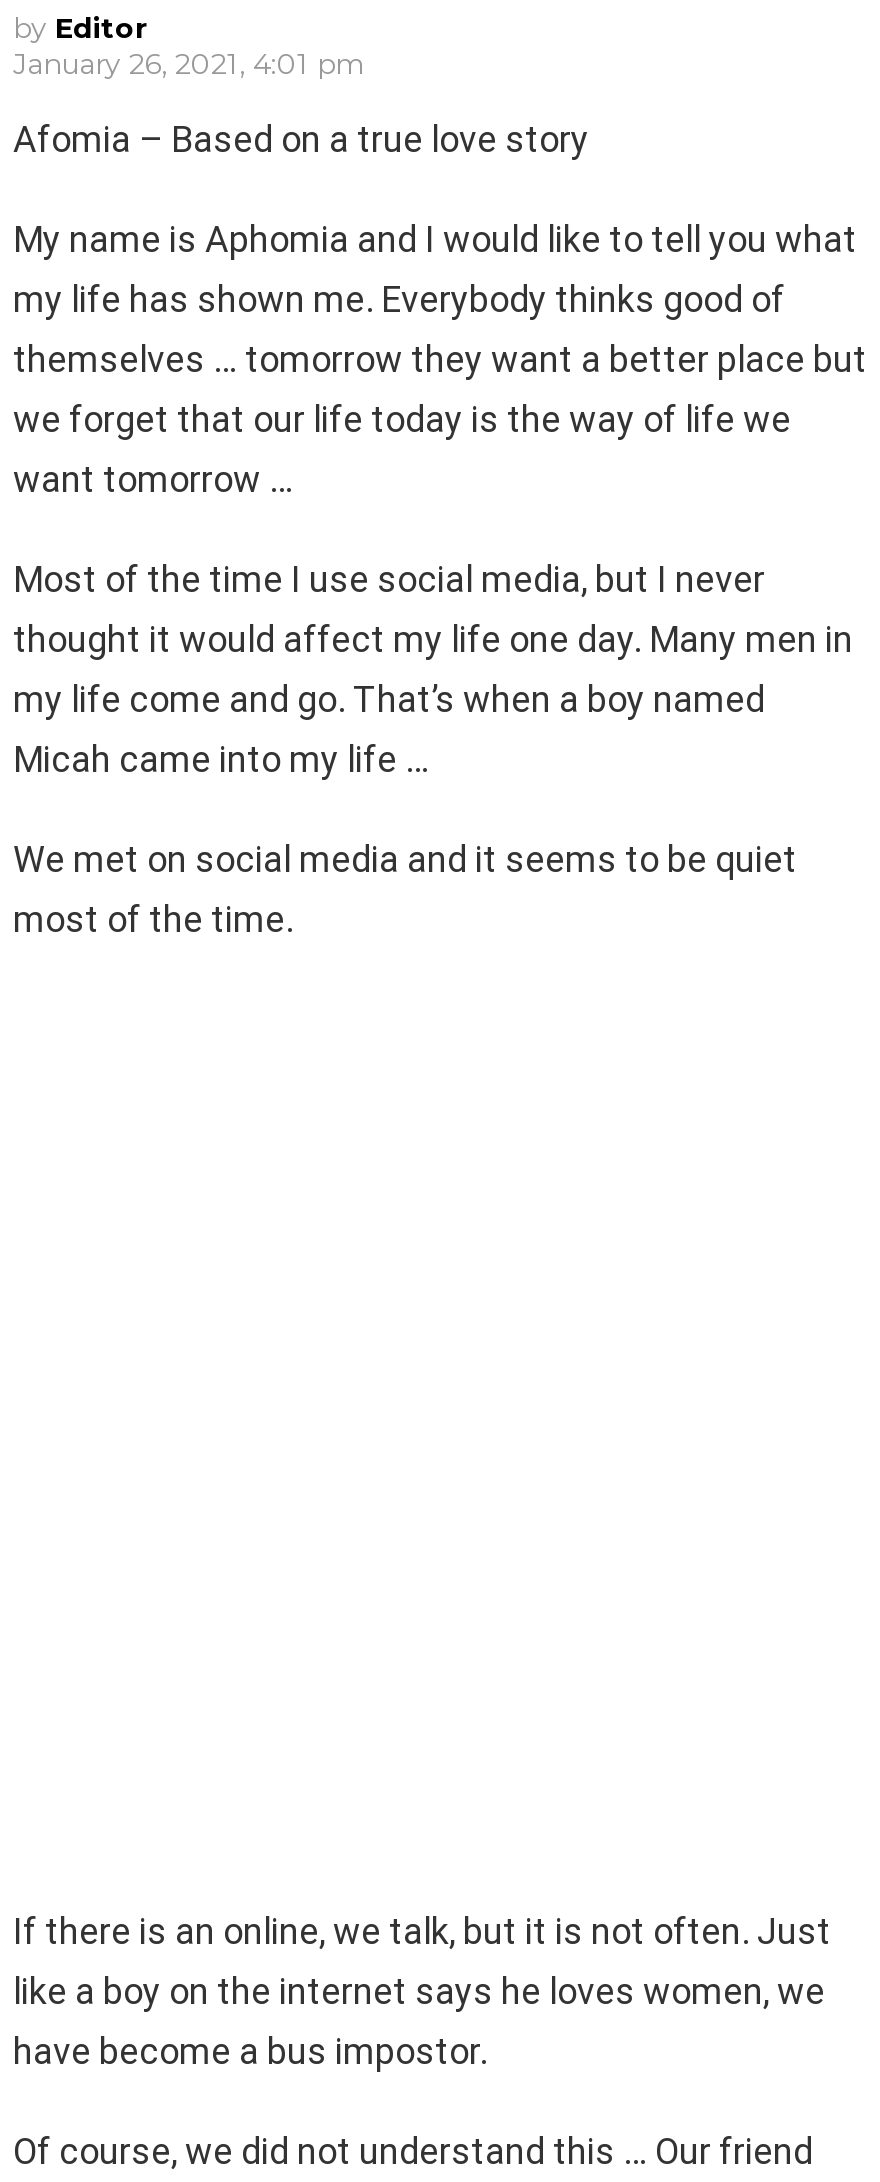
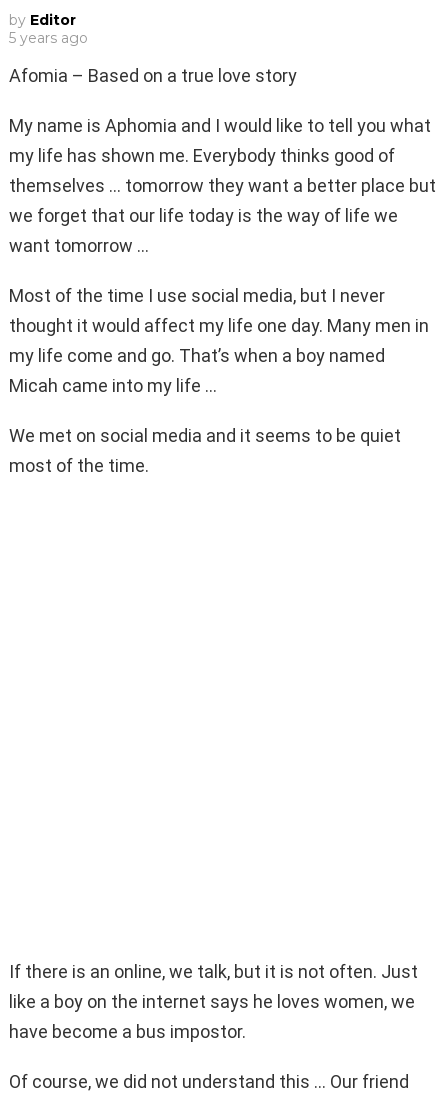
- January 26, 2021, 4:01 pm
+ 5 years ago
